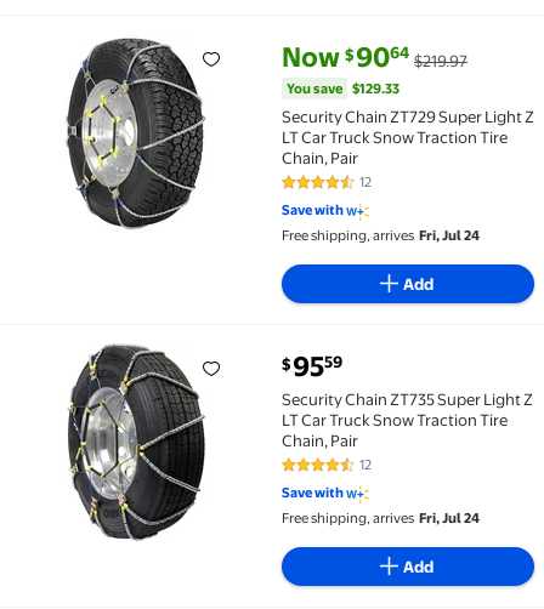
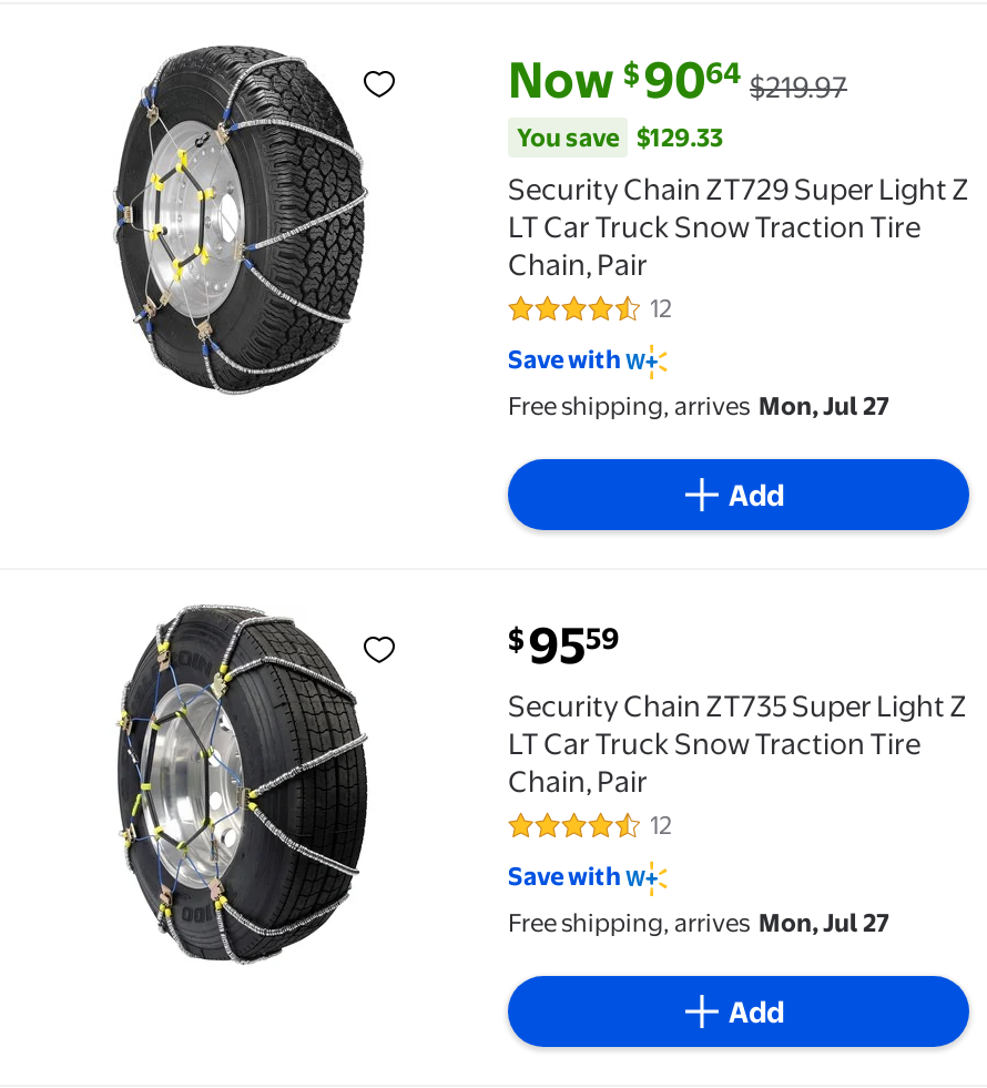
- Free shipping, arrives Fri, Jul 24
+ Free shipping, arrives Mon, Jul 27

- Free shipping, arrives Fri, Jul 24
+ Free shipping, arrives Mon, Jul 27
